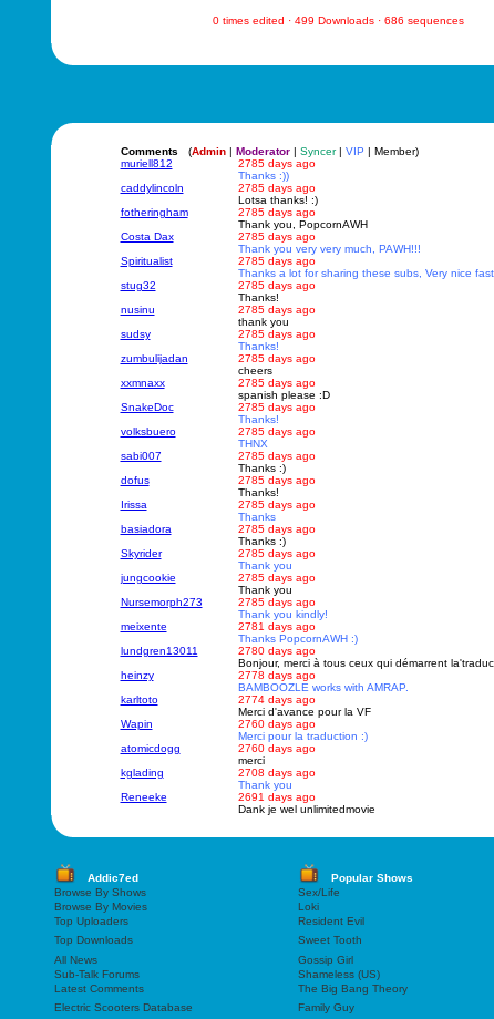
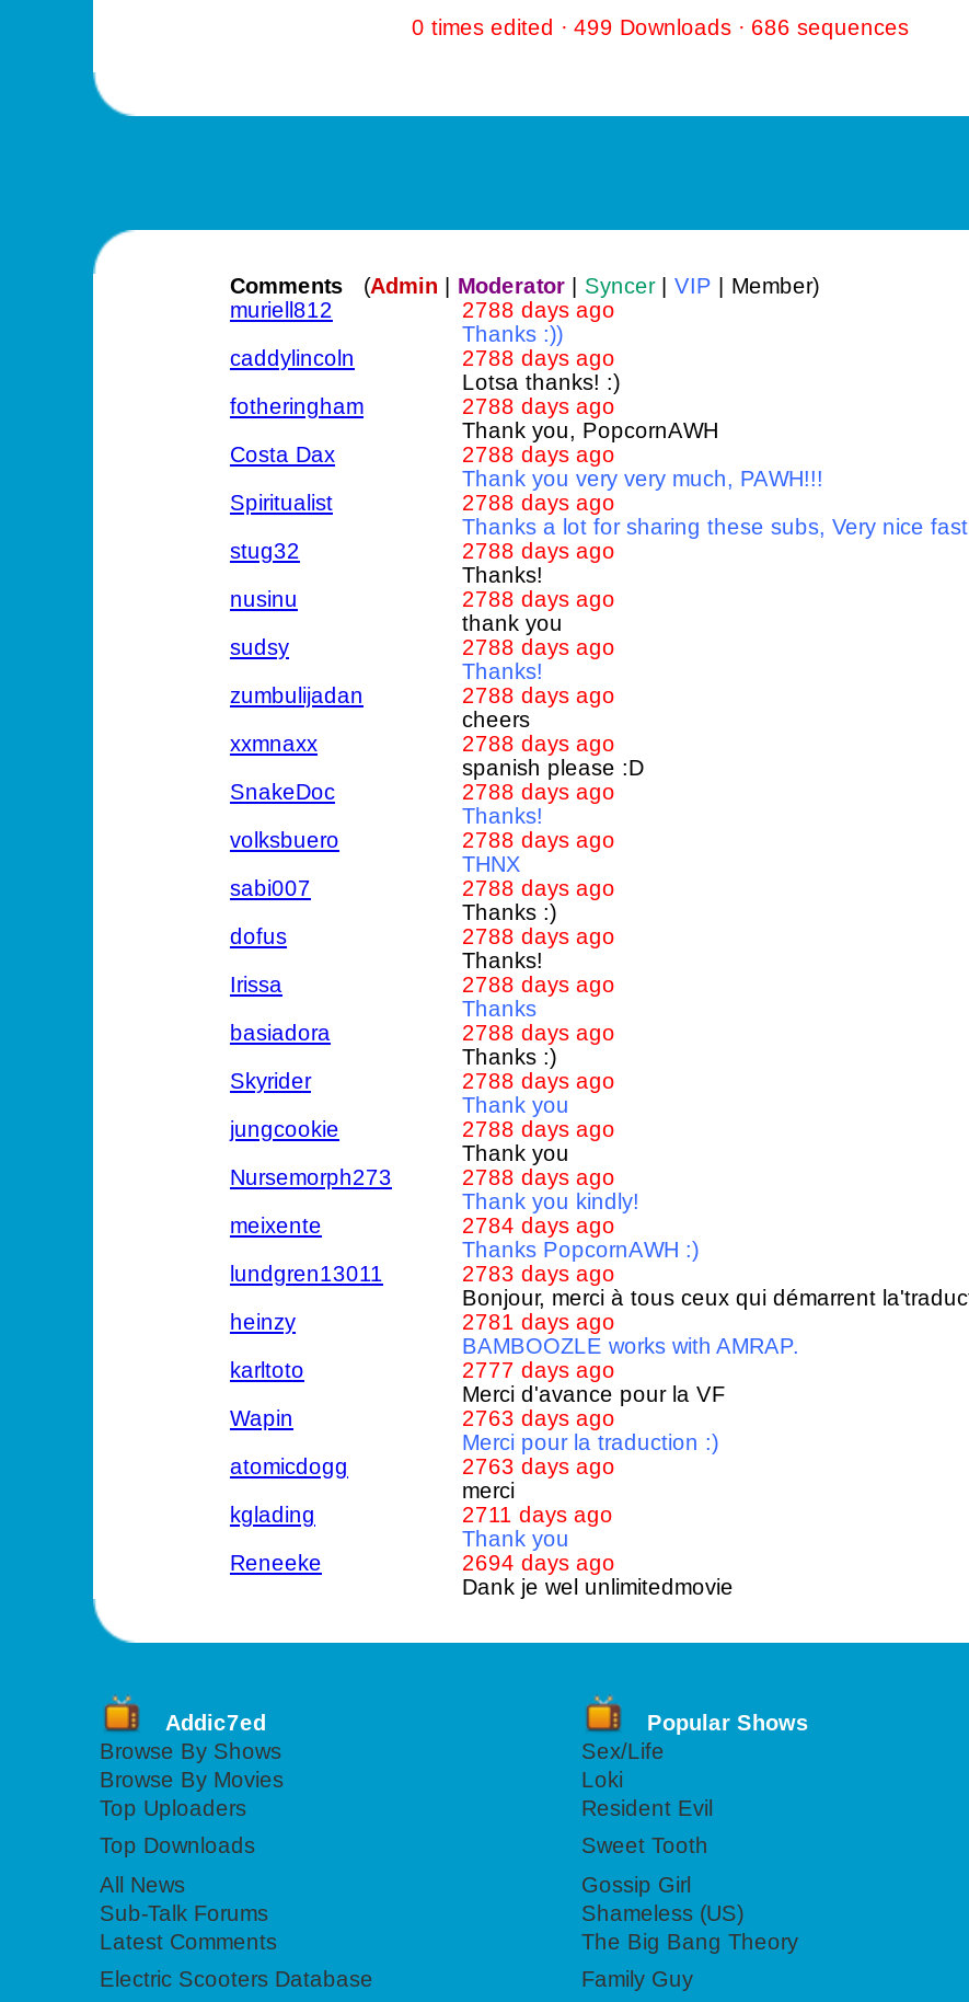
- 2785 days ago
+ 2788 days ago

- 2785 days ago
+ 2788 days ago

- 2785 days ago
+ 2788 days ago

- 2785 days ago
+ 2788 days ago

- 2785 days ago
+ 2788 days ago

- 2785 days ago
+ 2788 days ago

- 2785 days ago
+ 2788 days ago

- 2785 days ago
+ 2788 days ago

- 2785 days ago
+ 2788 days ago

- 2785 days ago
+ 2788 days ago

- 2785 days ago
+ 2788 days ago

- 2785 days ago
+ 2788 days ago

- 2785 days ago
+ 2788 days ago

- 2785 days ago
+ 2788 days ago

- 2785 days ago
+ 2788 days ago

- 2785 days ago
+ 2788 days ago

- 2785 days ago
+ 2788 days ago

- 2785 days ago
+ 2788 days ago

- 2785 days ago
+ 2788 days ago

- 2781 days ago
+ 2784 days ago

- 2780 days ago
+ 2783 days ago

- 2778 days ago
+ 2781 days ago

- 2774 days ago
+ 2777 days ago

- 2760 days ago
+ 2763 days ago

- 2760 days ago
+ 2763 days ago

- 2708 days ago
+ 2711 days ago

- 2691 days ago
+ 2694 days ago
